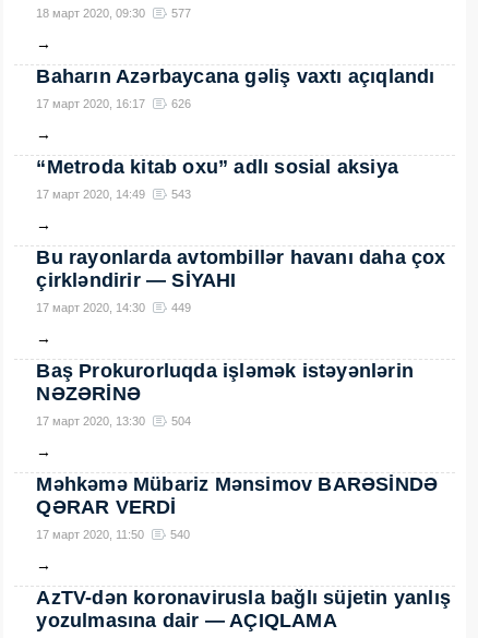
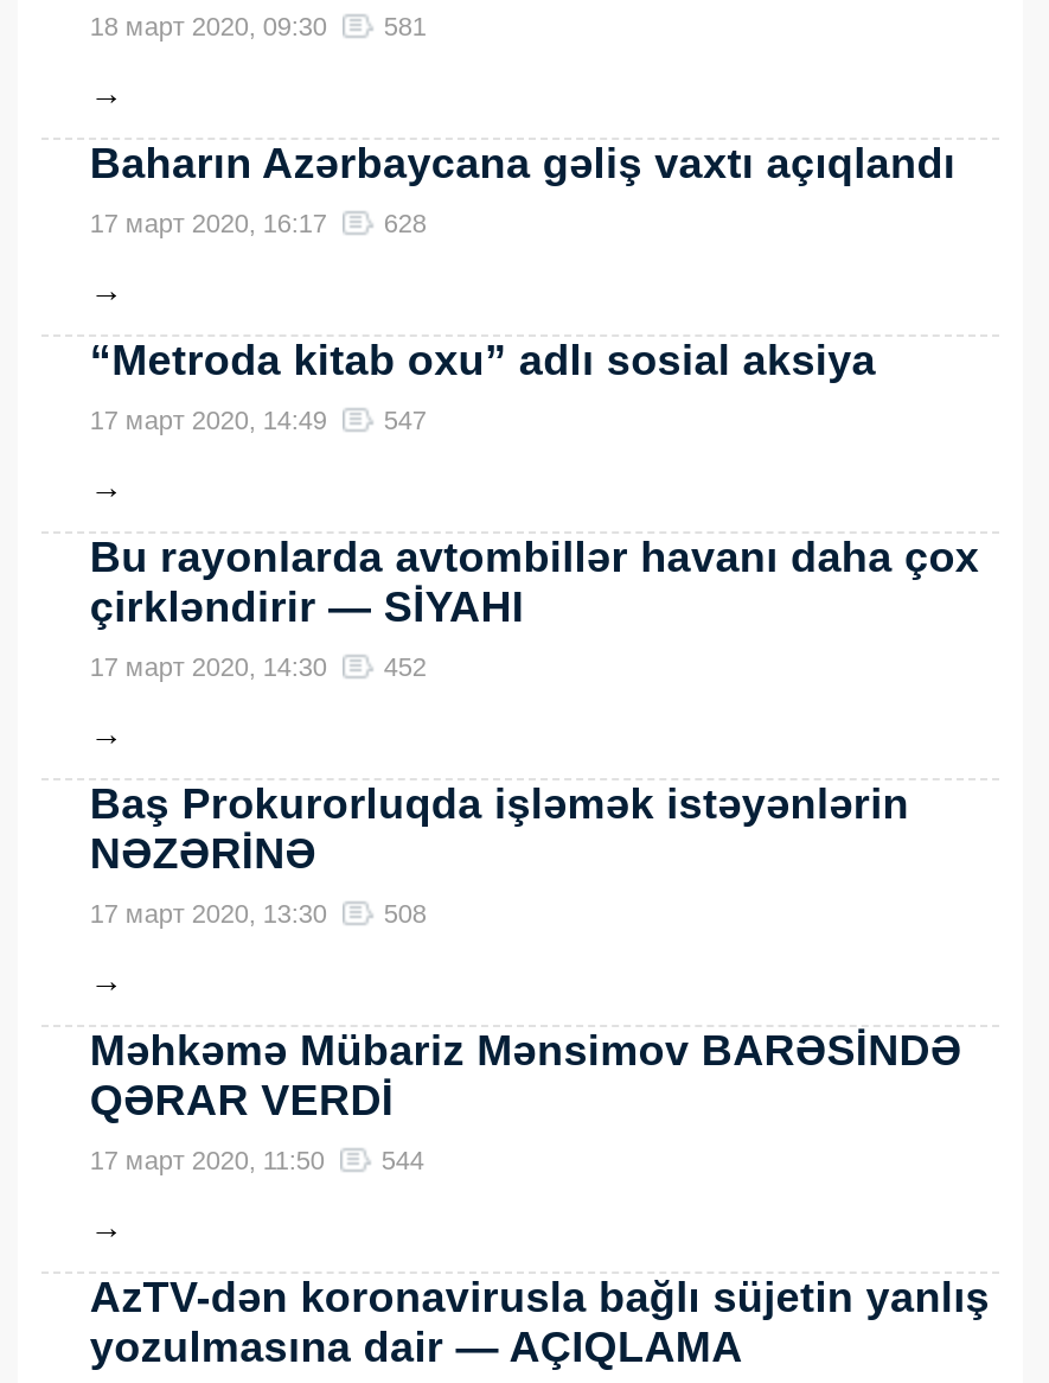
- 18 март 2020, 09:30 577
+ 18 март 2020, 09:30 581

- 17 март 2020, 16:17 626
+ 17 март 2020, 16:17 628

- 17 март 2020, 14:49 543
+ 17 март 2020, 14:49 547

- 17 март 2020, 14:30 449
+ 17 март 2020, 14:30 452

- 17 март 2020, 13:30 504
+ 17 март 2020, 13:30 508

- 17 март 2020, 11:50 540
+ 17 март 2020, 11:50 544
